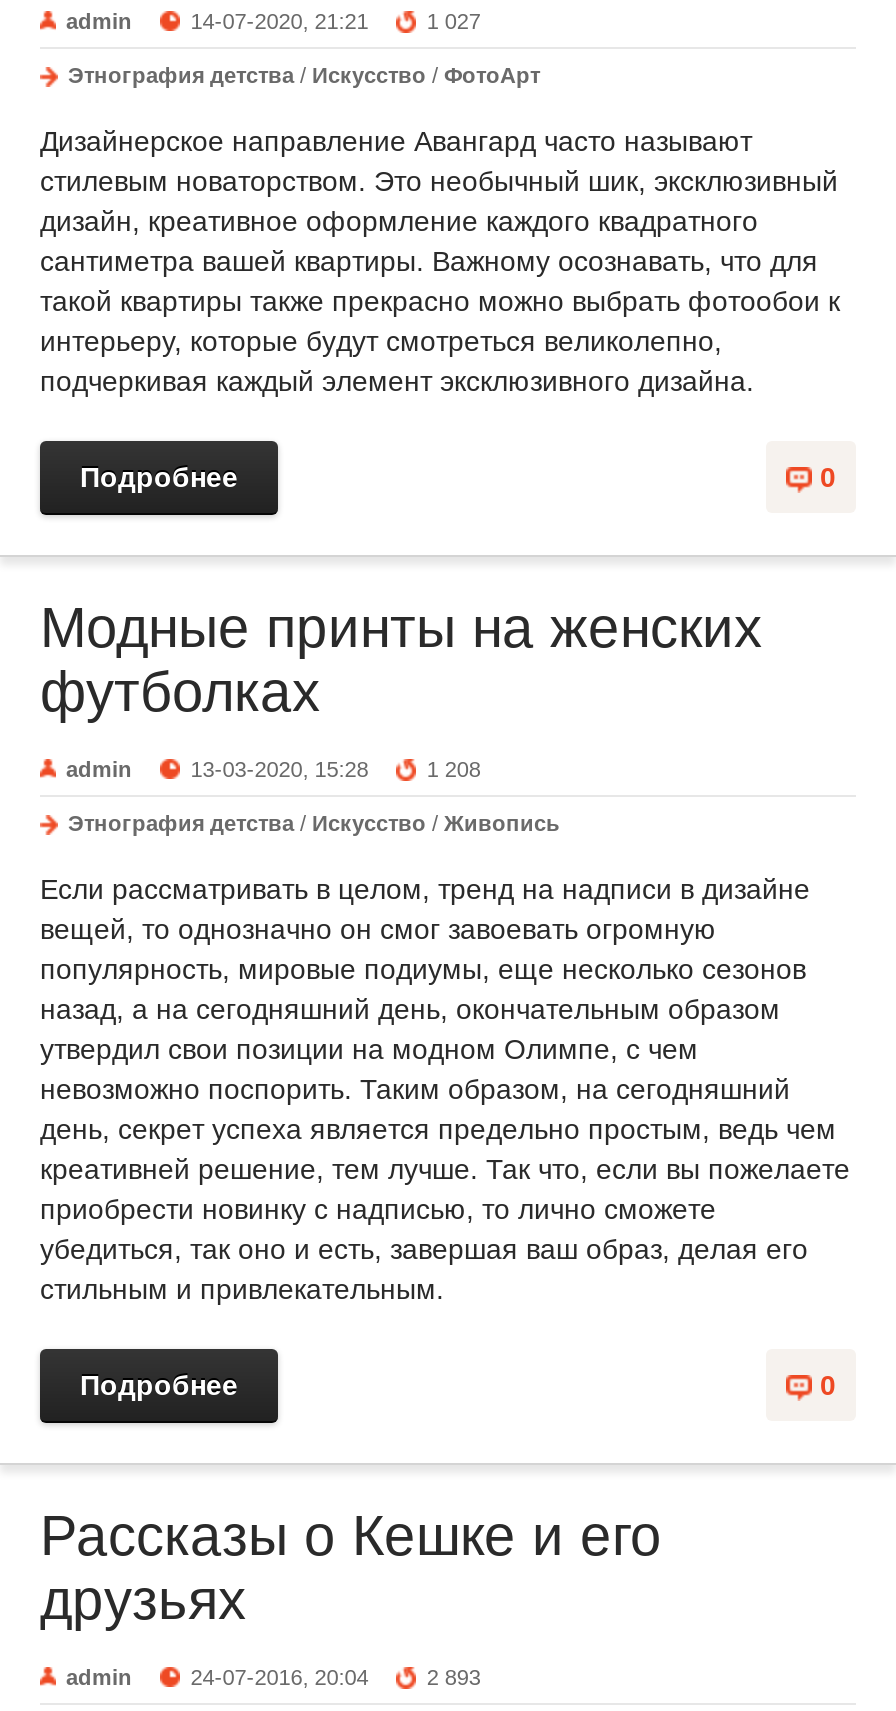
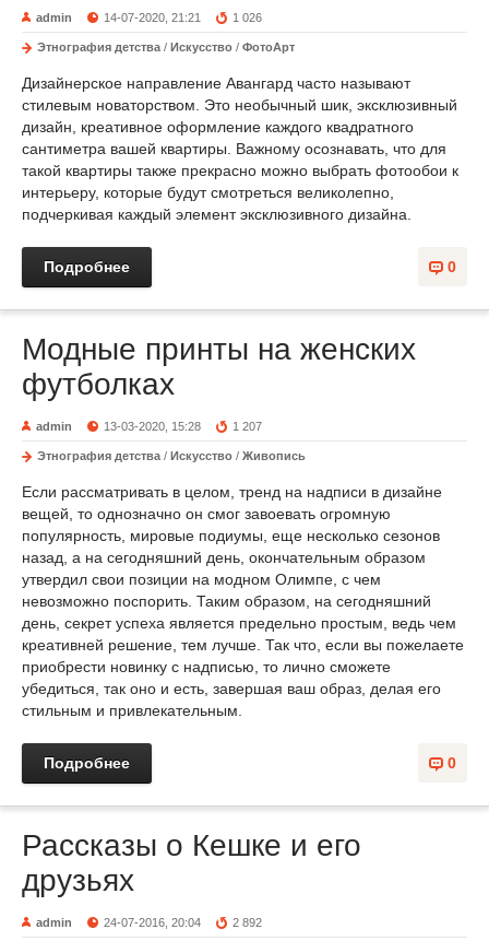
- 1 027
+ 1 026

- 1 208
+ 1 207

- 2 893
+ 2 892
